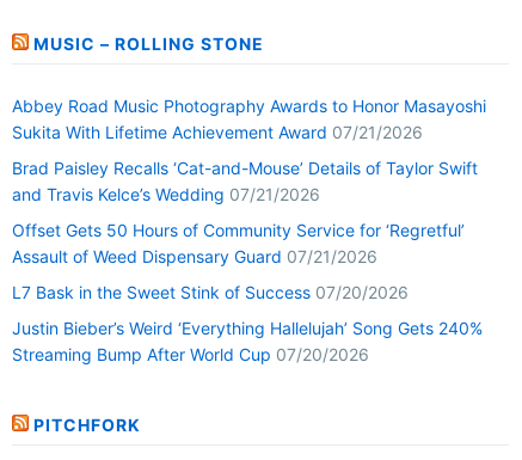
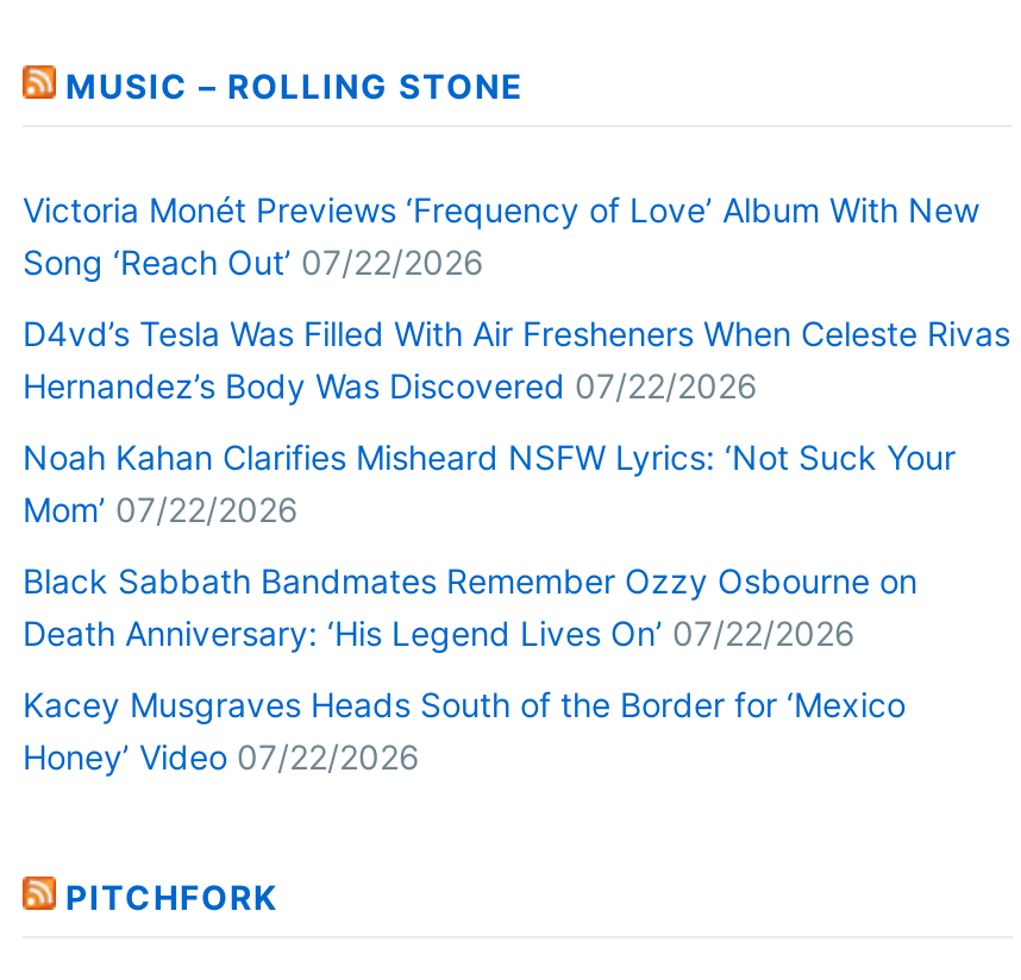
- Abbey Road Music Photography Awards to Honor Masayoshi
- Sukita With Lifetime Achievement Award 07/21/2026
+ Victoria Monét Previews ‘Frequency of Love’ Album With New
+ Song ‘Reach Out’ 07/22/2026

- Brad Paisley Recalls ‘Cat-and-Mouse’ Details of Taylor Swift
- and Travis Kelce’s Wedding 07/21/2026
+ D4vd’s Tesla Was Filled With Air Fresheners When Celeste Rivas
+ Hernandez’s Body Was Discovered 07/22/2026

- Offset Gets 50 Hours of Community Service for ‘Regretful’
- Assault of Weed Dispensary Guard 07/21/2026
+ Noah Kahan Clarifies Misheard NSFW Lyrics: ‘Not Suck Your
+ Mom’ 07/22/2026

- L7 Bask in the Sweet Stink of Success 07/20/2026
+ Black Sabbath Bandmates Remember Ozzy Osbourne on
+ Death Anniversary: ‘His Legend Lives On’ 07/22/2026

- Justin Bieber’s Weird ‘Everything Hallelujah’ Song Gets 240%
- Streaming Bump After World Cup 07/20/2026
+ Kacey Musgraves Heads South of the Border for ‘Mexico
+ Honey’ Video 07/22/2026
